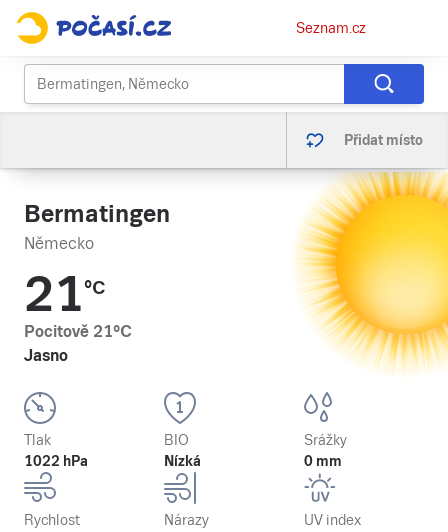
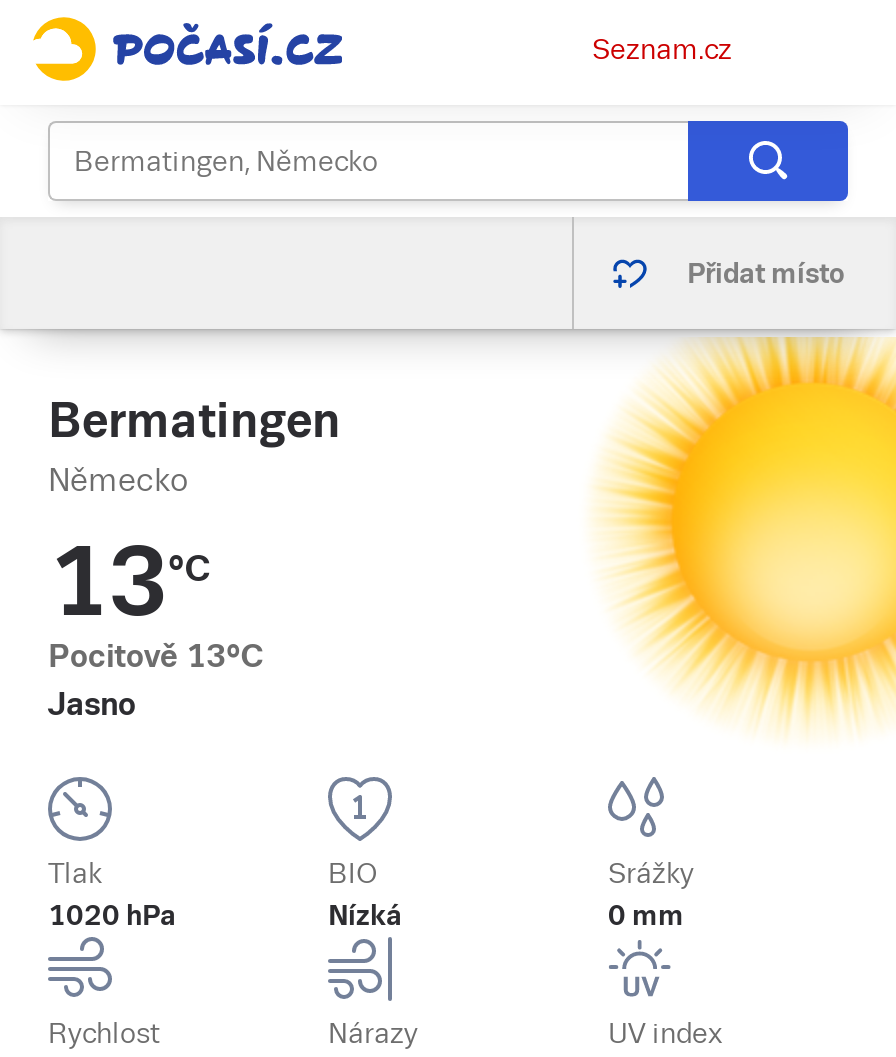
- 21°C
+ 13°C

- Pocitově 21°C
+ Pocitově 13°C

- 1022 hPa
+ 1020 hPa
